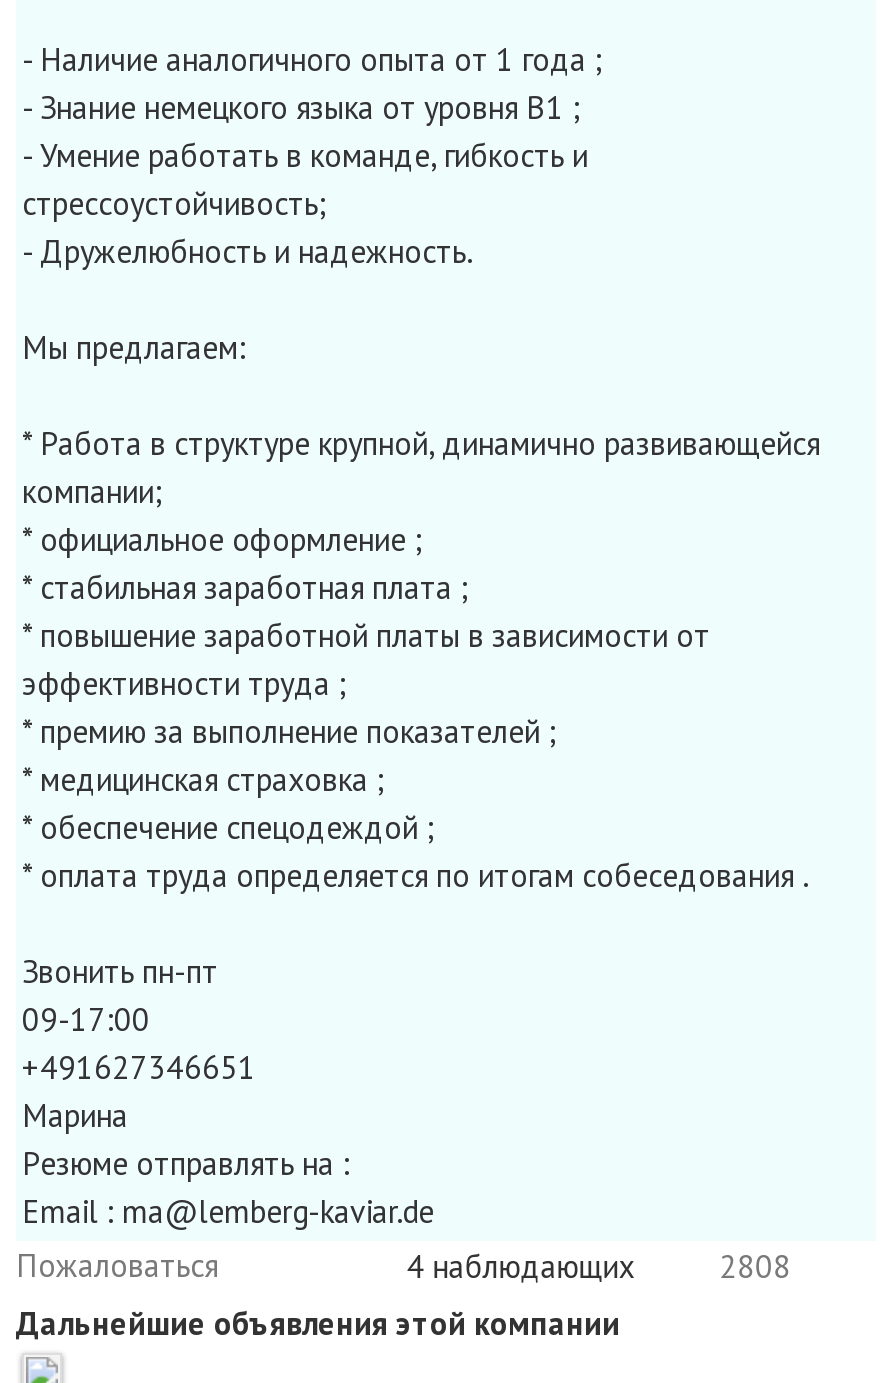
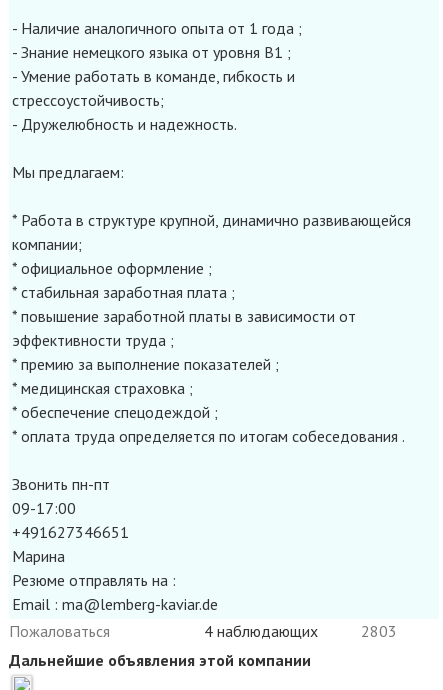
- 4 наблюдающих 2808
+ 4 наблюдающих 2803
